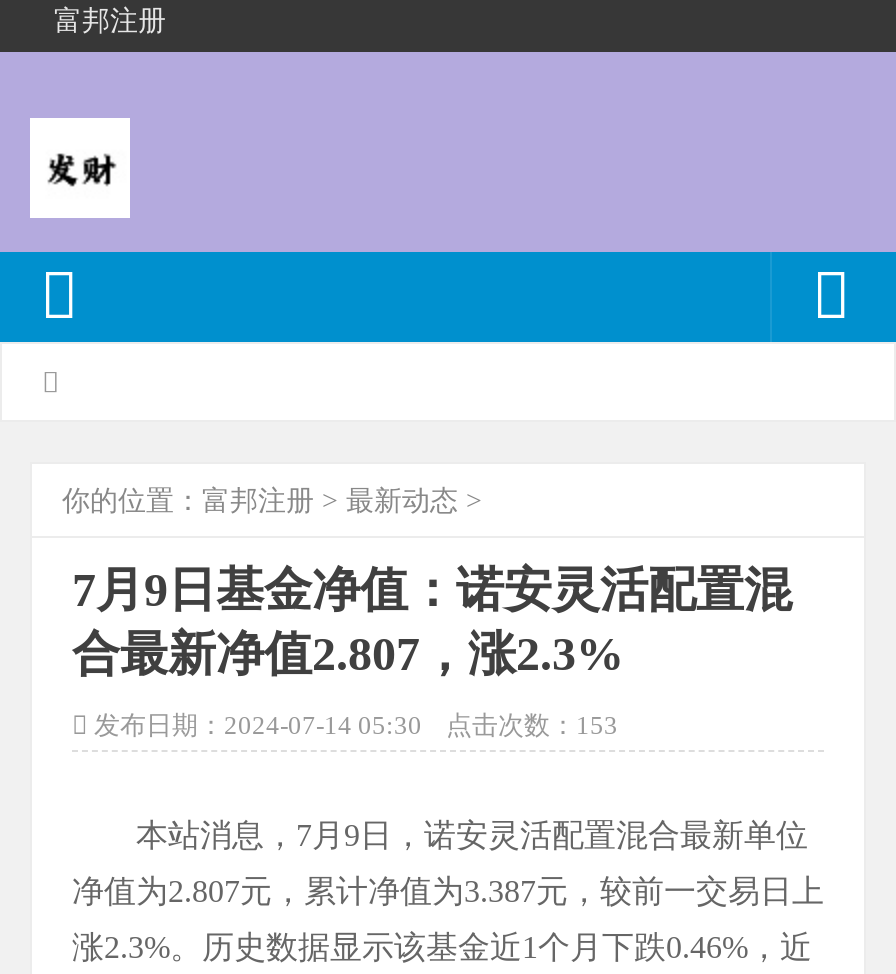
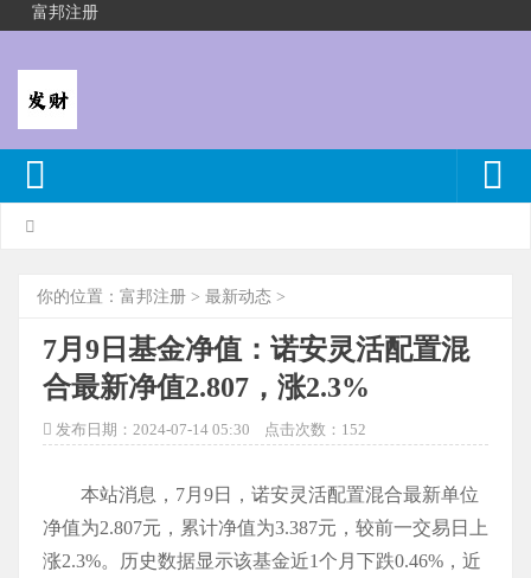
- 发布日期：2024-07-14 05:30 点击次数：153
+ 发布日期：2024-07-14 05:30 点击次数：152
